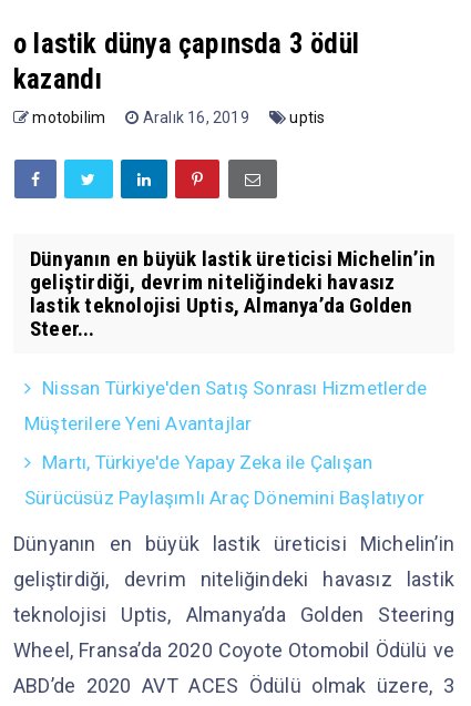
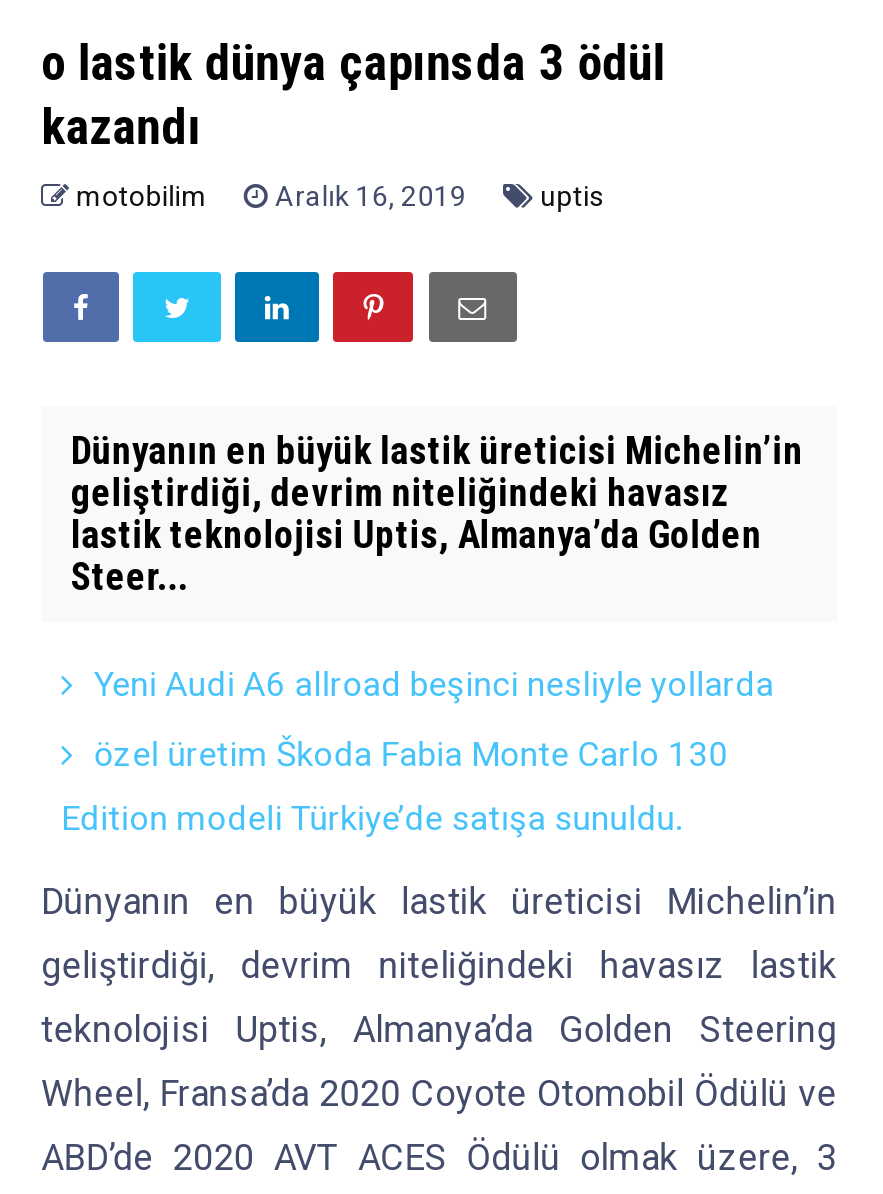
- Nissan Türkiye'den Satış Sonrası Hizmetlerde
- Müşterilere Yeni Avantajlar
- Martı, Türkiye'de Yapay Zeka ile Çalışan
- Sürücüsüz Paylaşımlı Araç Dönemini Başlatıyor
+ Yeni Audi A6 allroad beşinci nesliyle yollarda
+ özel üretim Škoda Fabia Monte Carlo 130
+ Edition modeli Türkiye’de satışa sunuldu.
